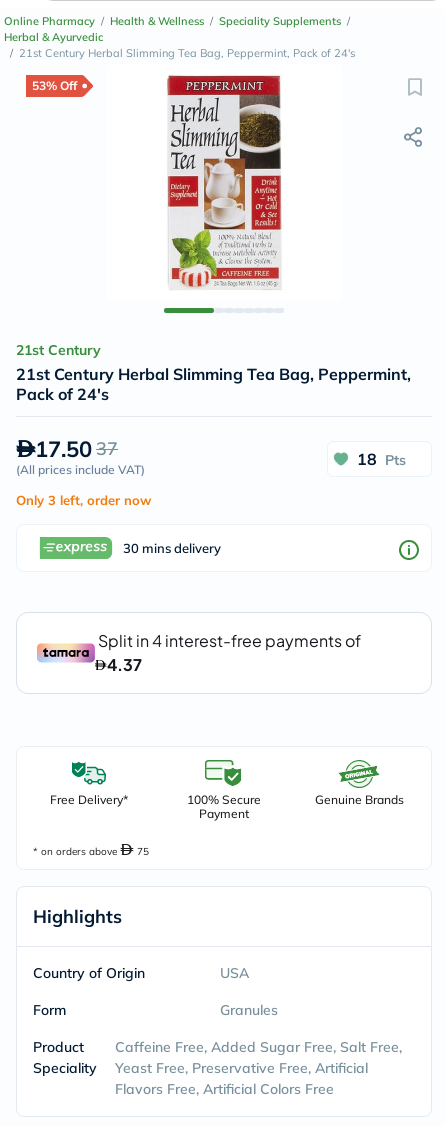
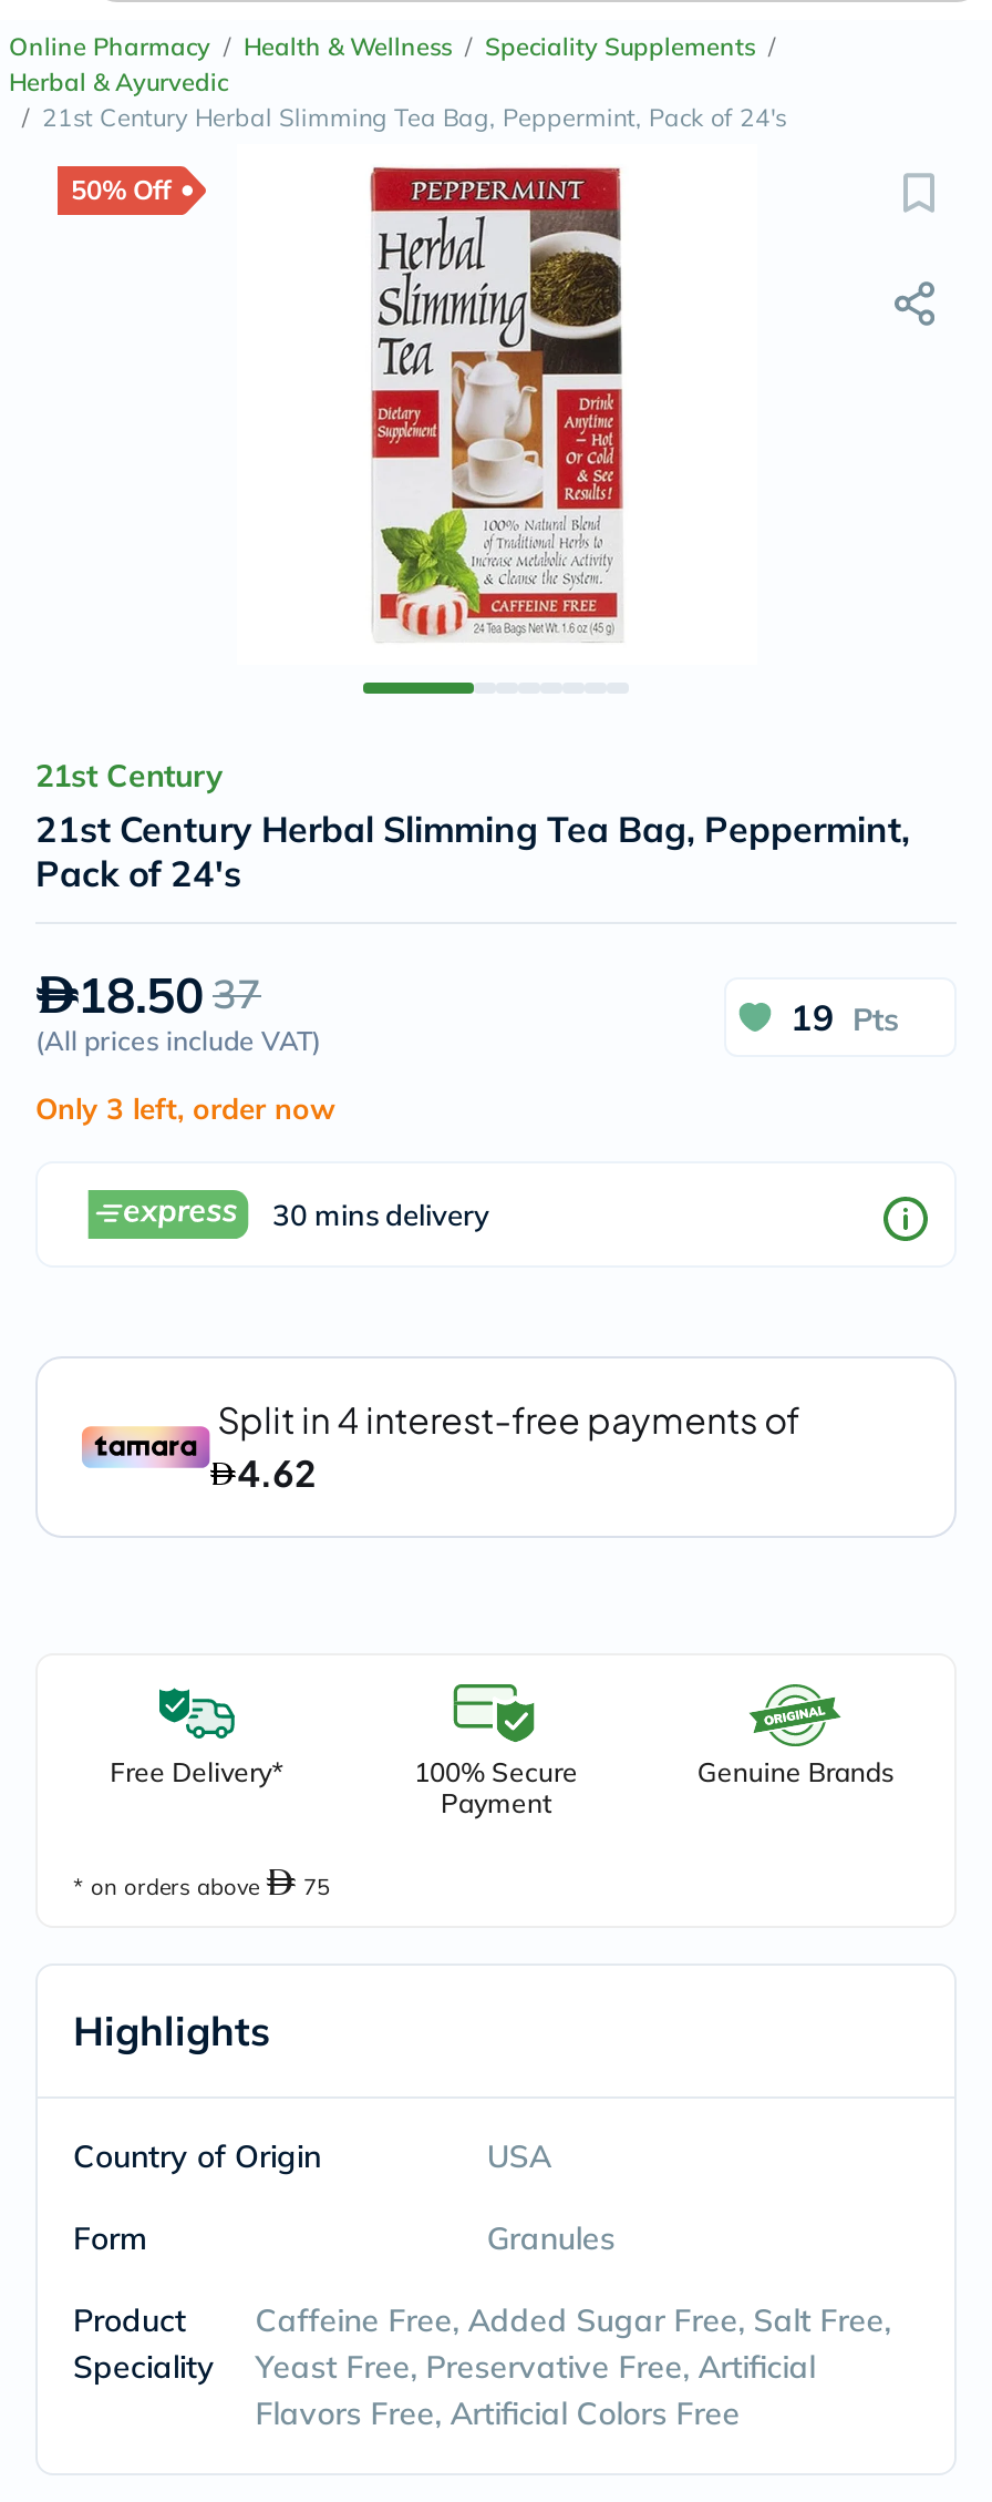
- 53% Off
+ 50% Off

- 17.50 37
+ 18.50 37

- 18 Pts
+ 19 Pts
